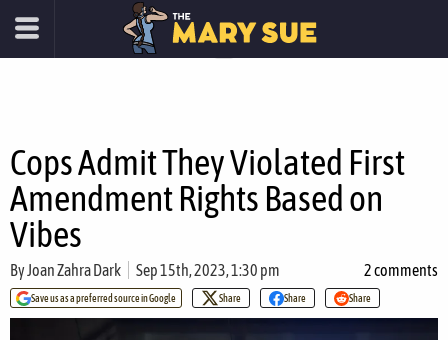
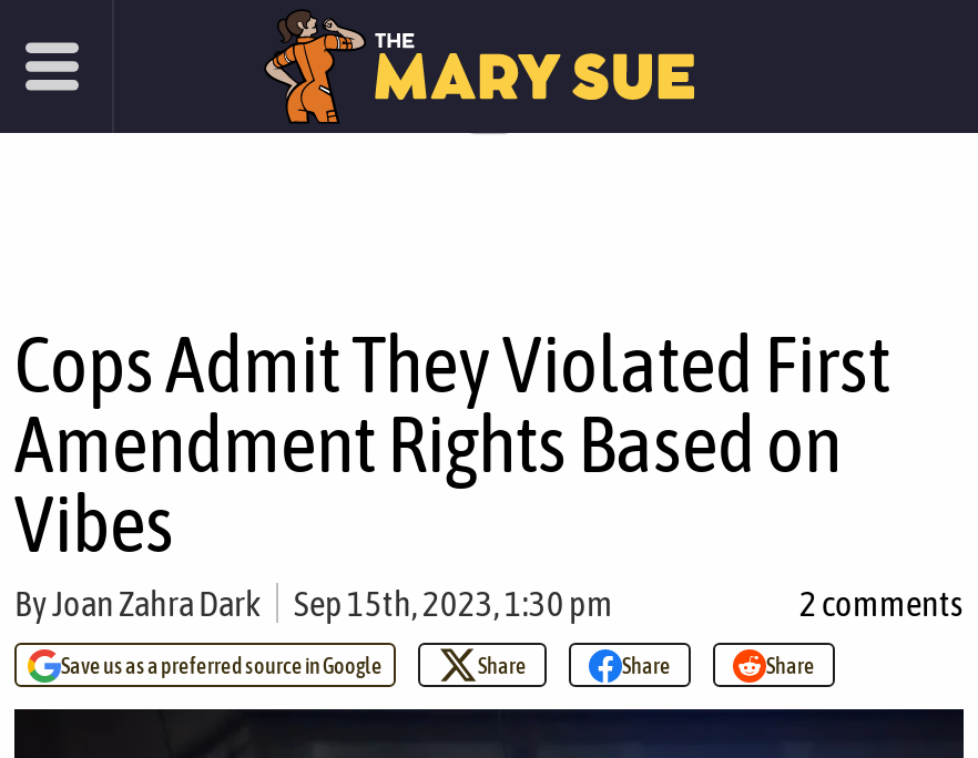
- [image]
+ [image]
